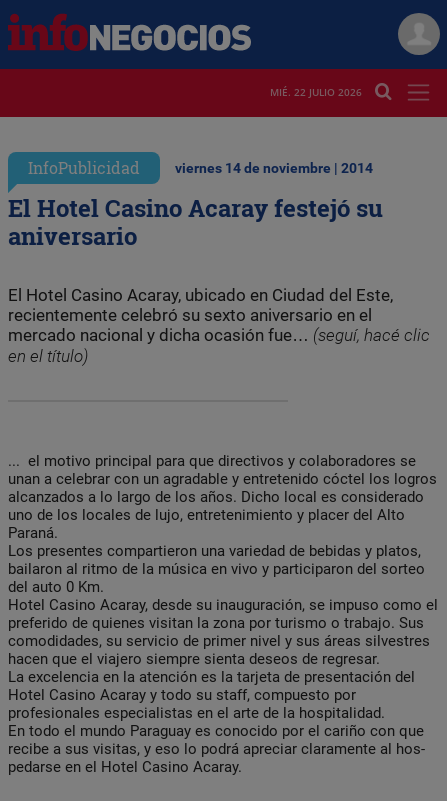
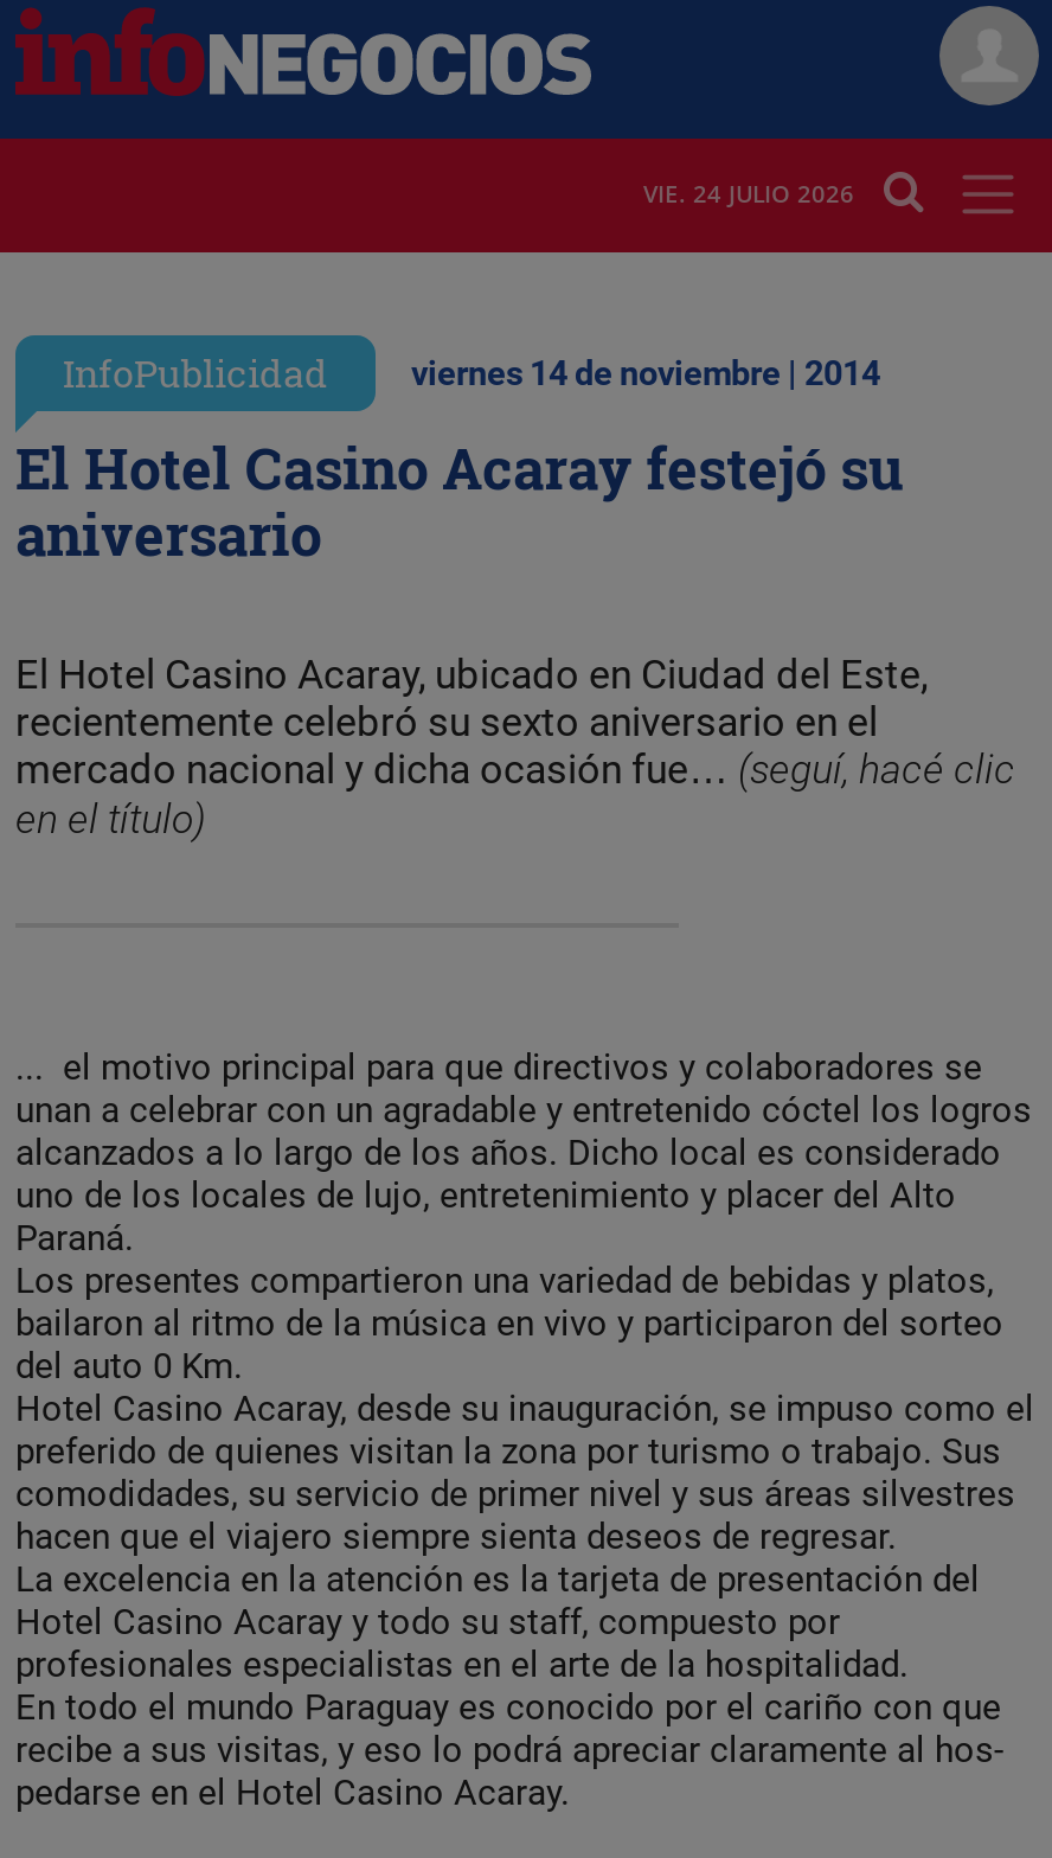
- MIÉ. 22 JULIO 2026
+ VIE. 24 JULIO 2026
